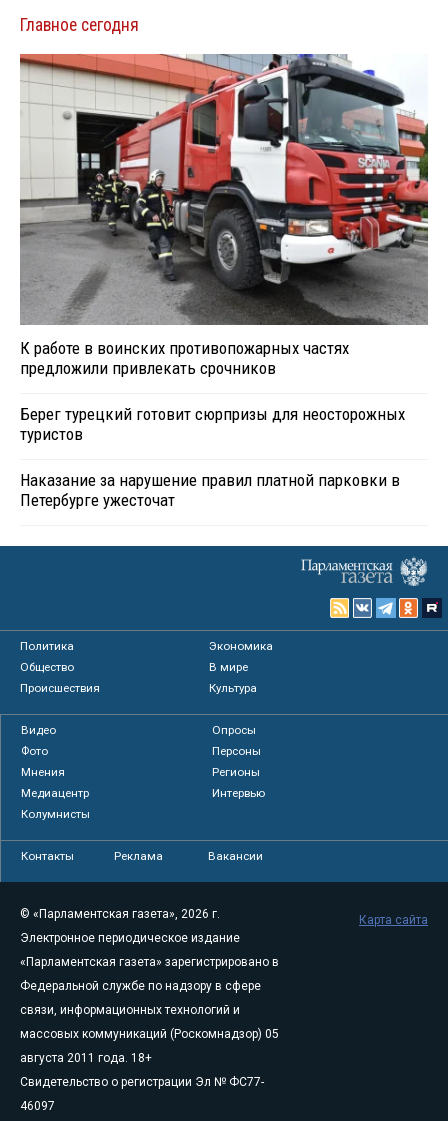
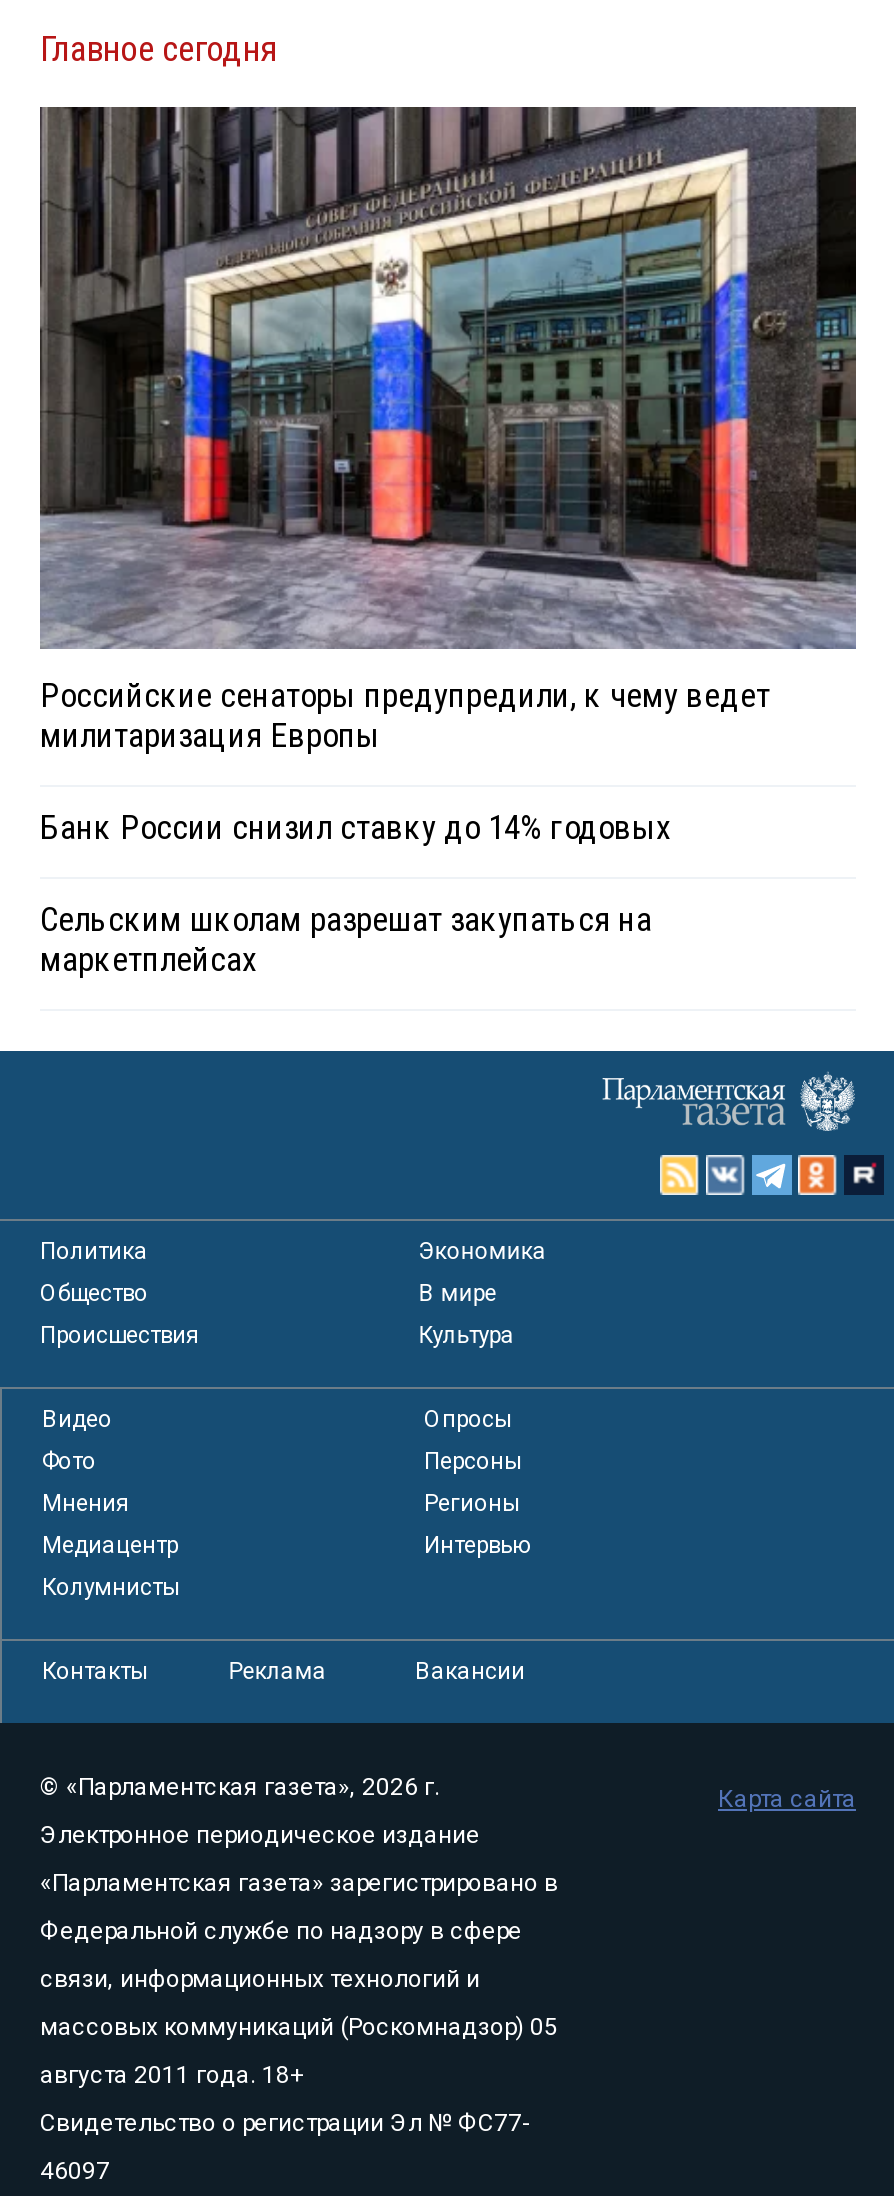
- [image]
- К работе в воинских противопожарных частях
- предложили привлекать срочников
+ [image]
+ Российские сенаторы предупредили, к чему ведет
+ милитаризация Европы

- Берег турецкий готовит сюрпризы для неосторожных
- туристов
+ Банк России снизил ставку до 14% годовых

- Наказание за нарушение правил платной парковки в
- Петербурге ужесточат
+ Сельским школам разрешат закупаться на
+ маркетплейсах
